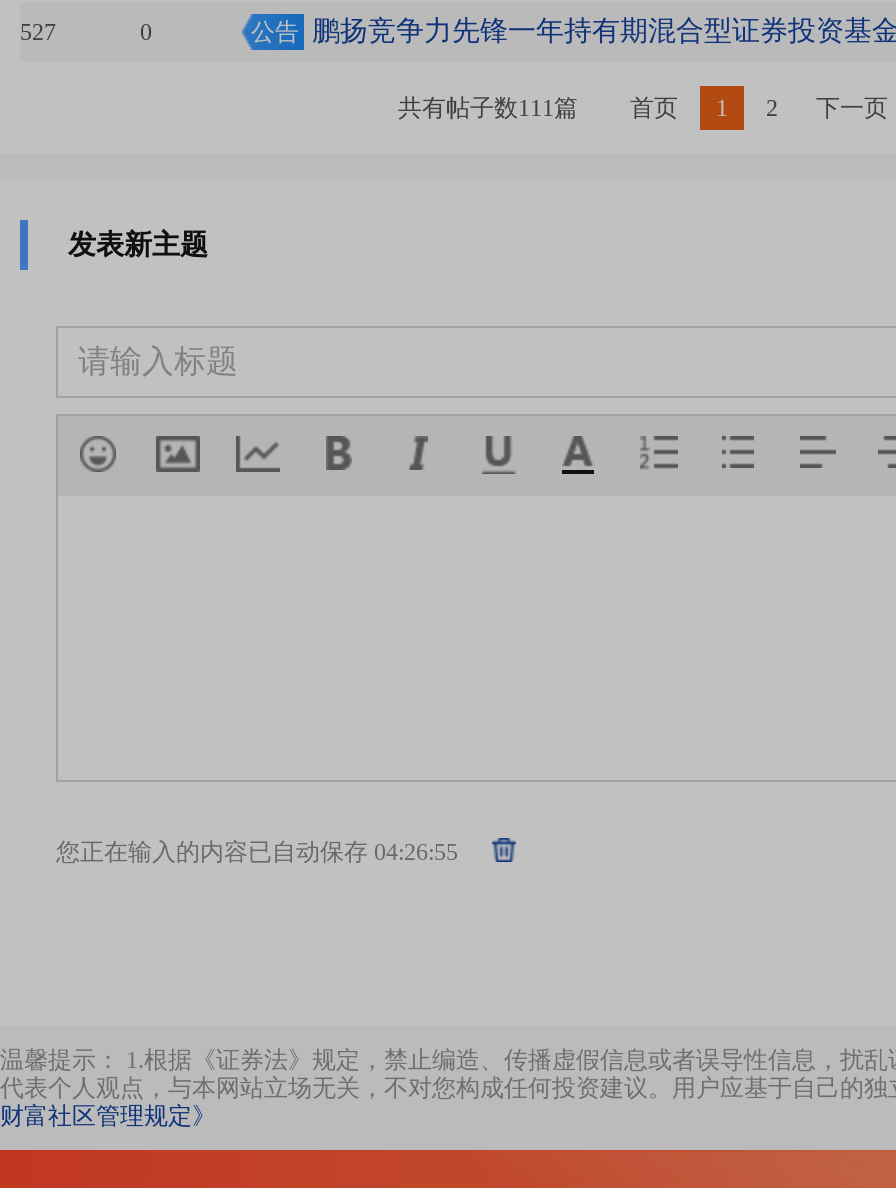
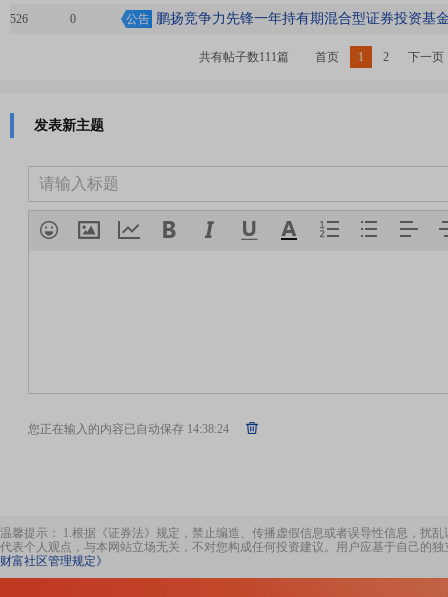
- 527
+ 526

- 您正在输入的内容已自动保存04:26:55
+ 您正在输入的内容已自动保存14:38:24
